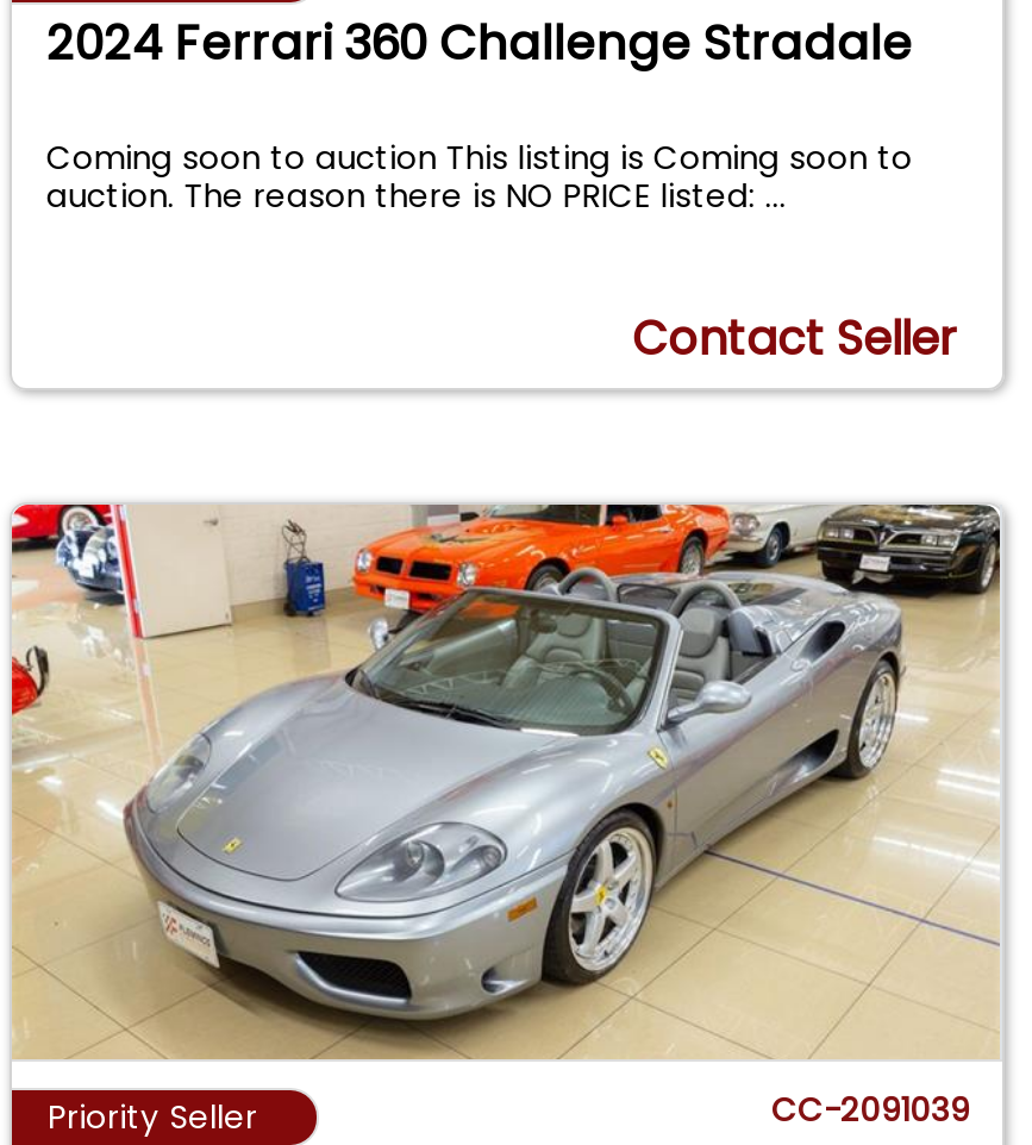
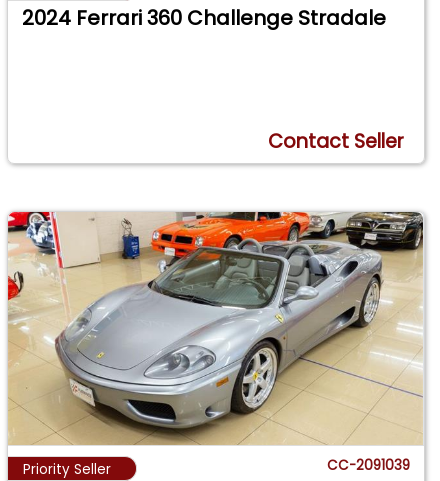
- Coming soon to auction This listing is Coming soon to
- auction. The reason there is NO PRICE listed:...
